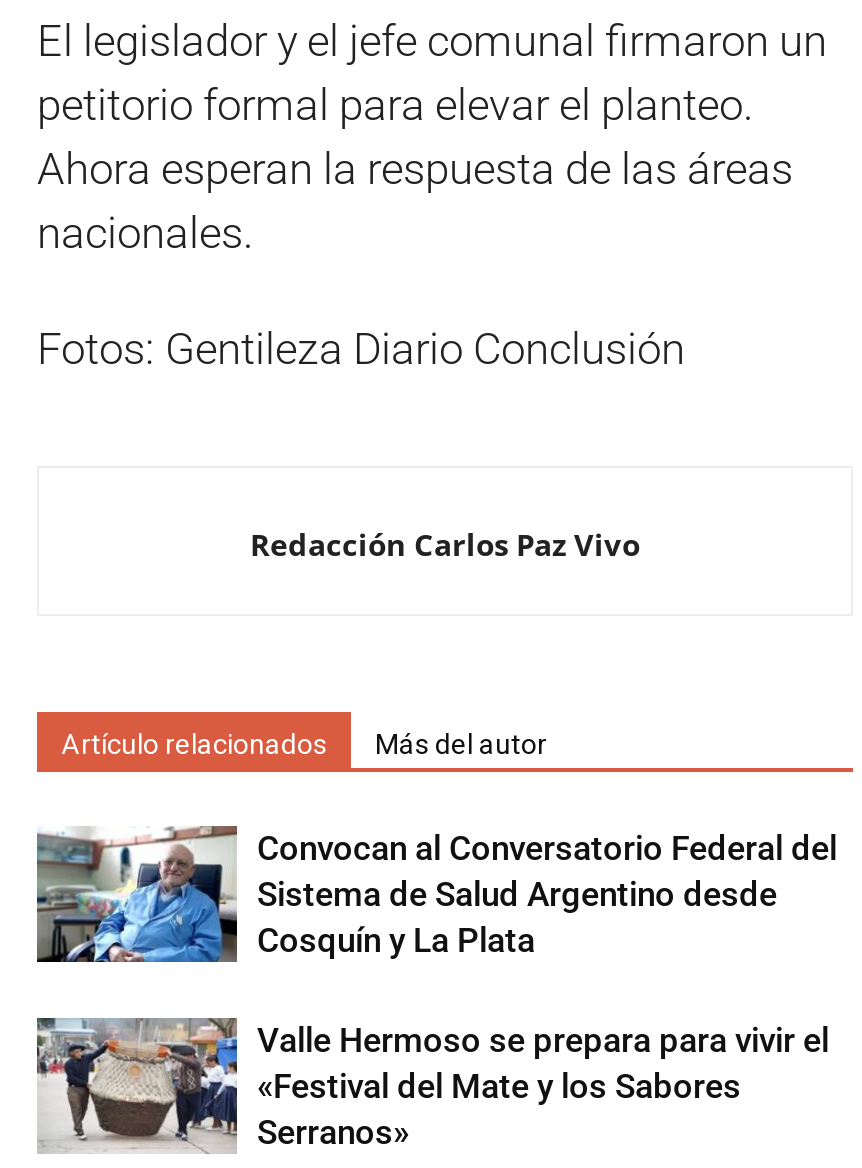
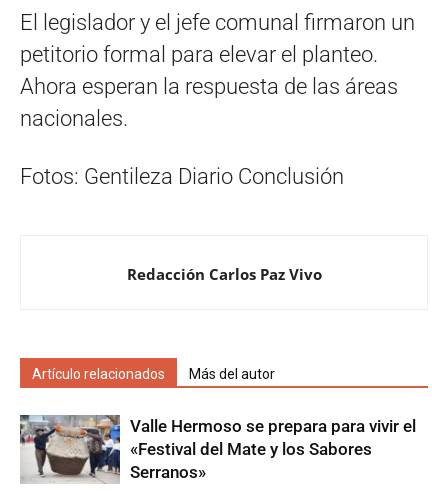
- [image]
- Convocan al Conversatorio Federal del
- Sistema de Salud Argentino desde
- Cosquín y La Plata
